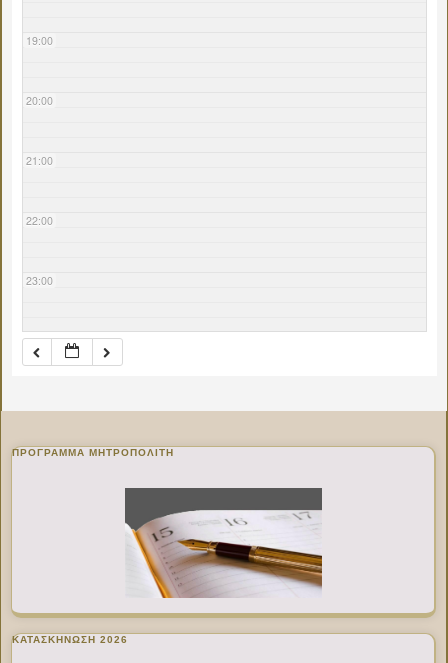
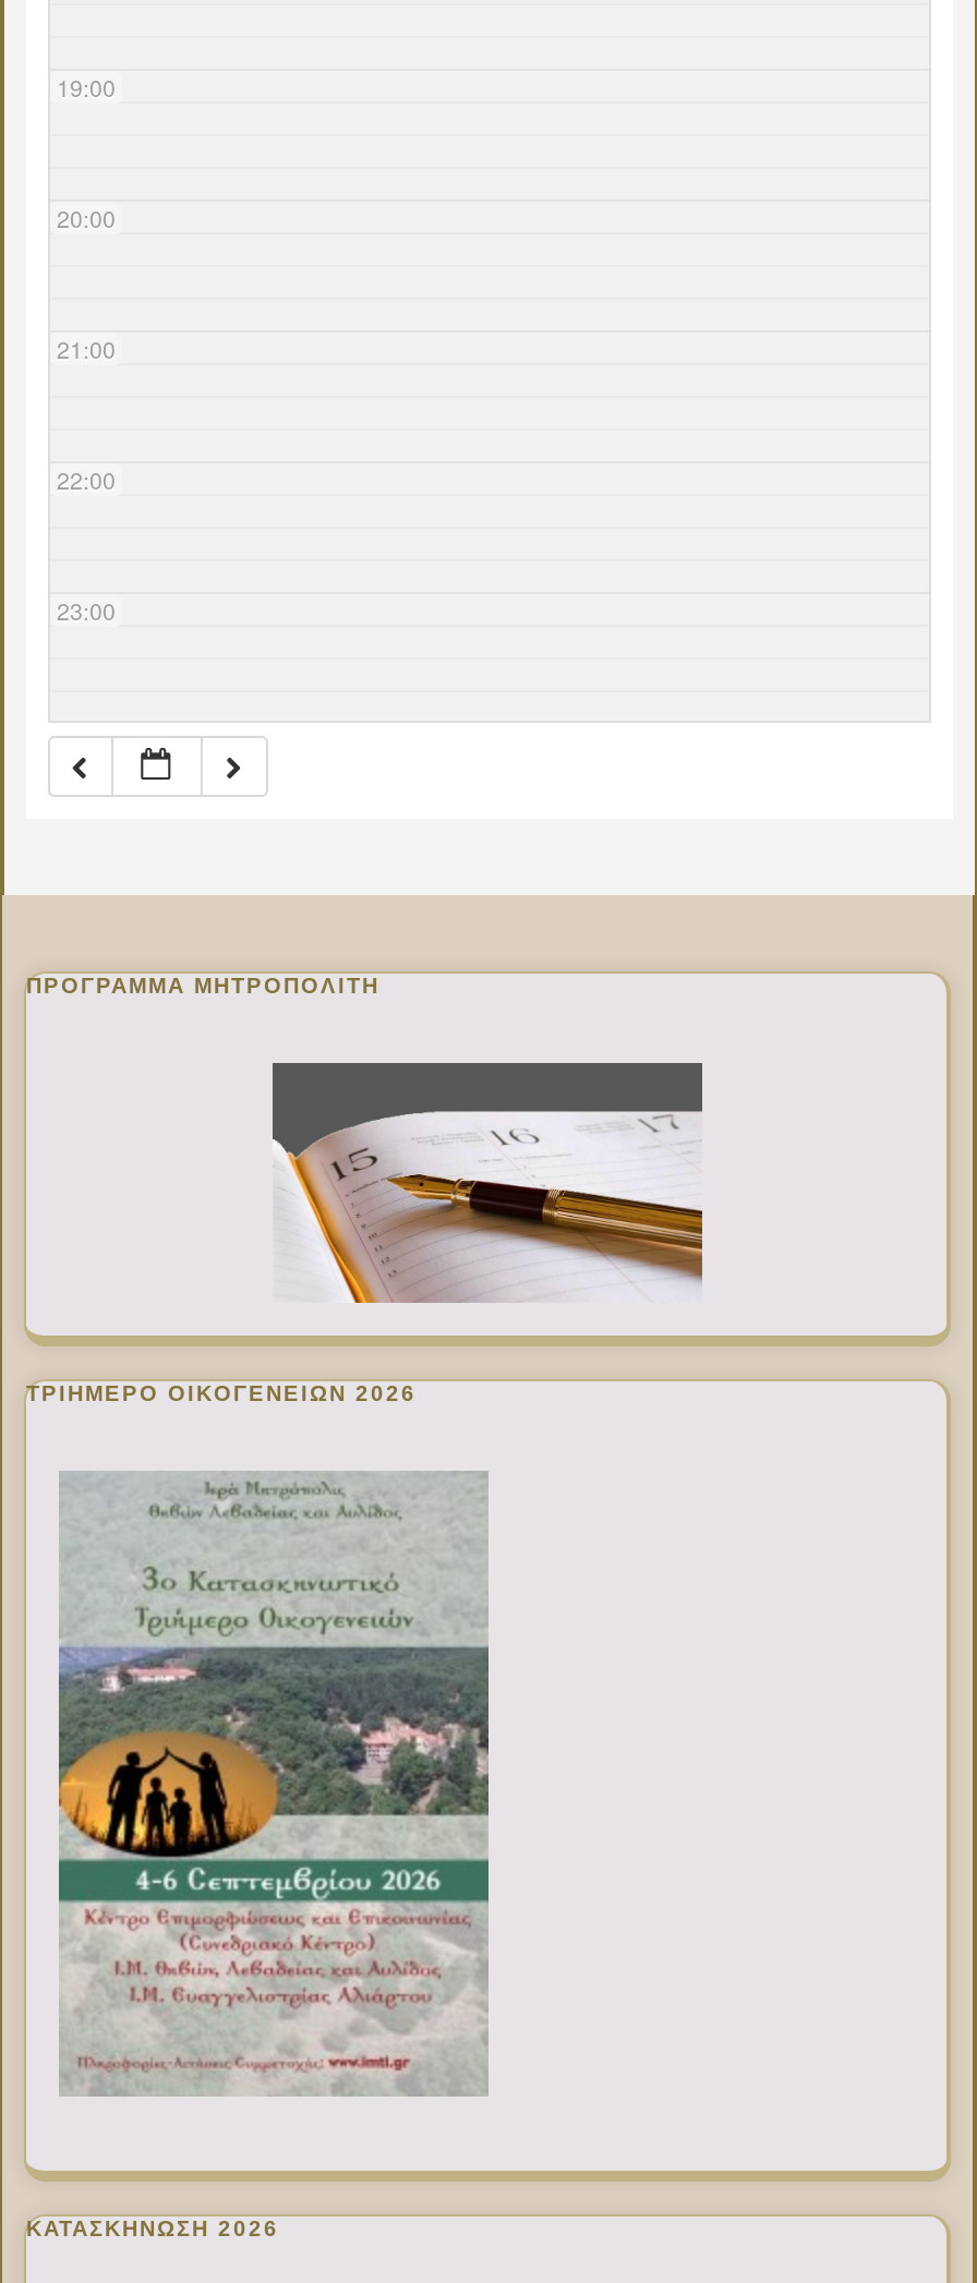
+ ΤΡΙΗΜΕΡΟ ΟΙΚΟΓΕΝΕΙΩΝ 2026

+ [image]
